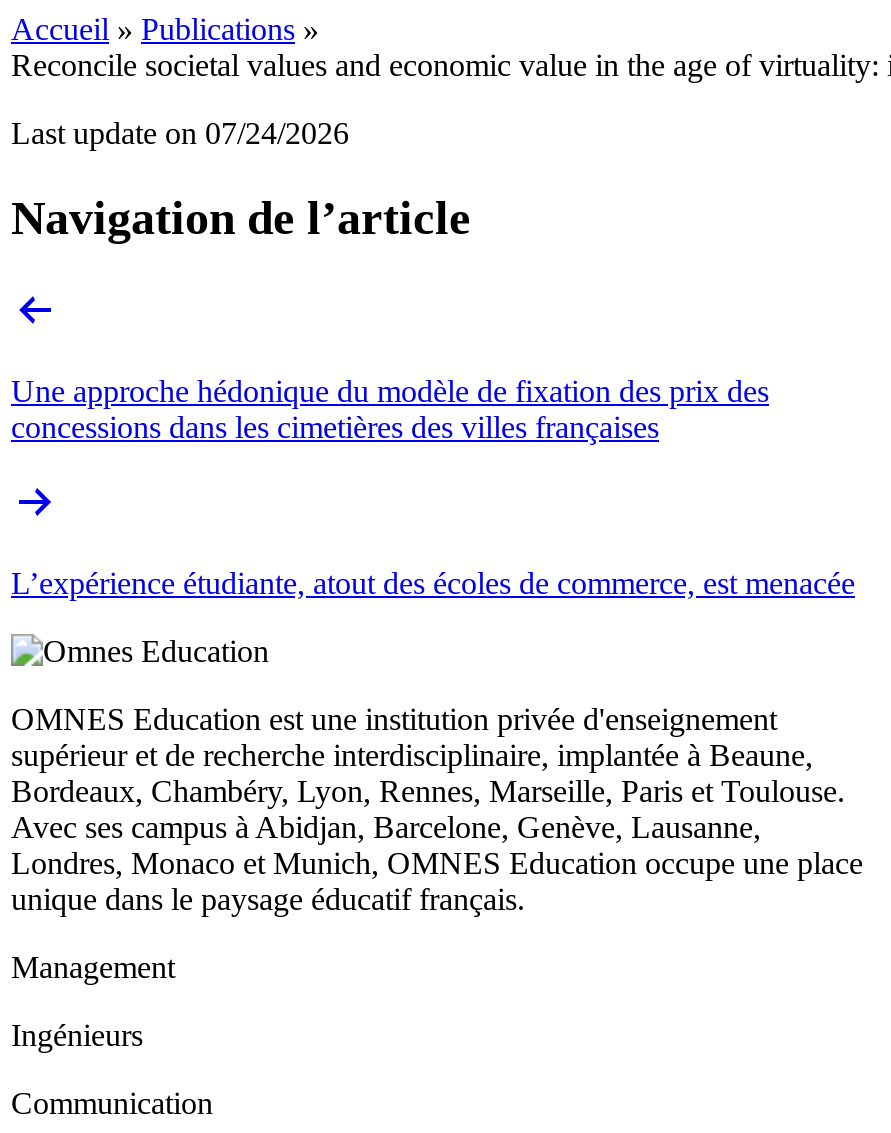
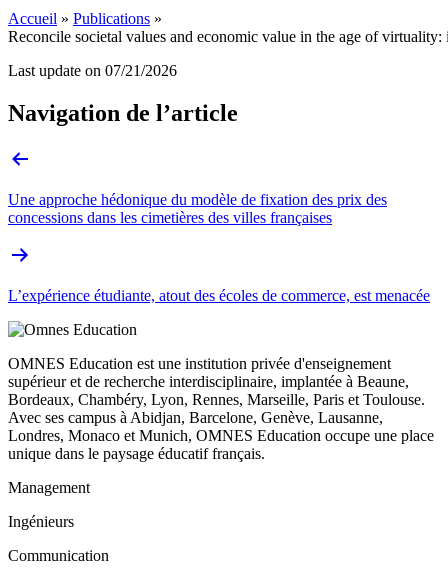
- Last update on 07/24/2026
+ Last update on 07/21/2026
